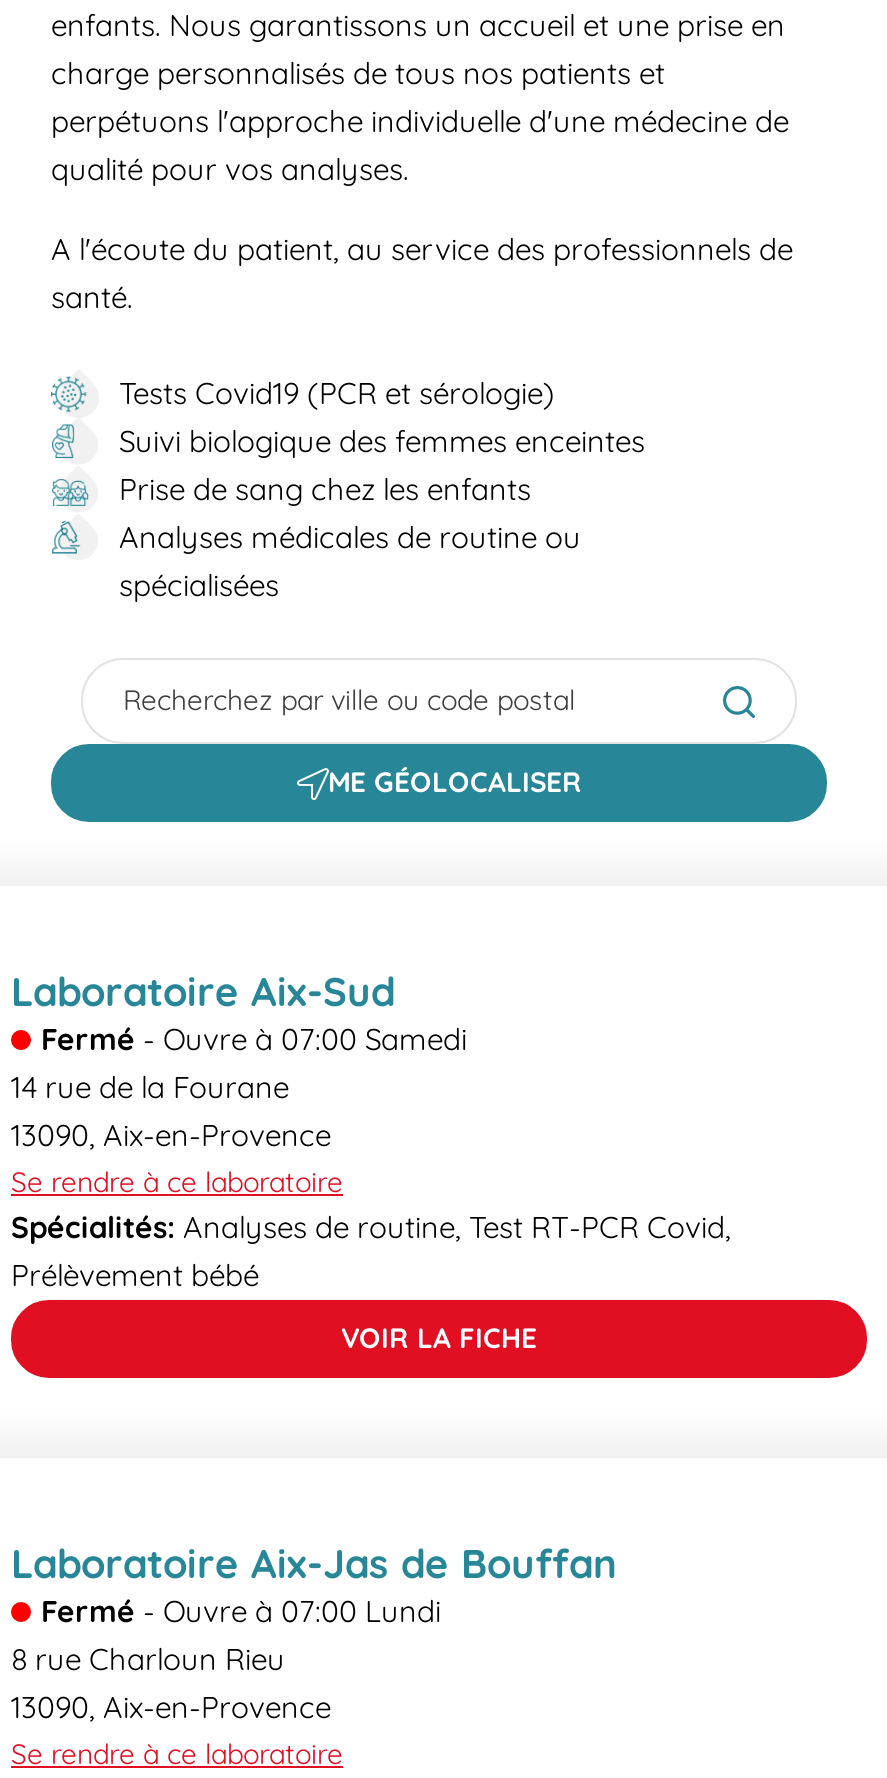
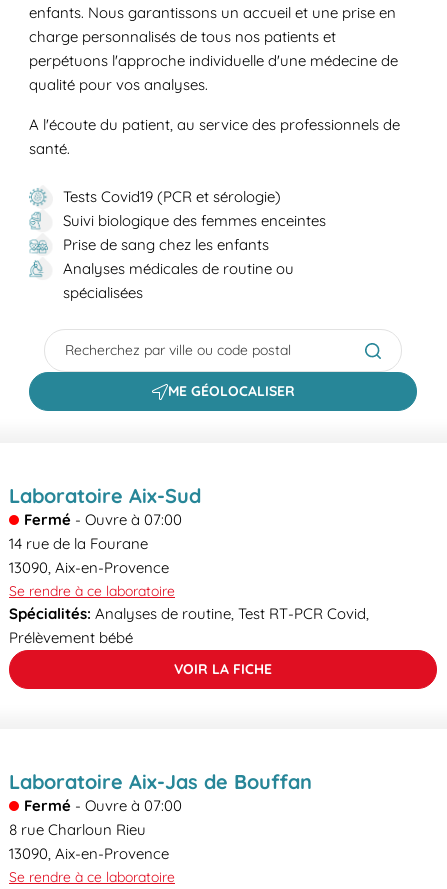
- Fermé - Ouvre à 07:00 Samedi
+ Fermé - Ouvre à 07:00

- Fermé - Ouvre à 07:00 Lundi
+ Fermé - Ouvre à 07:00
